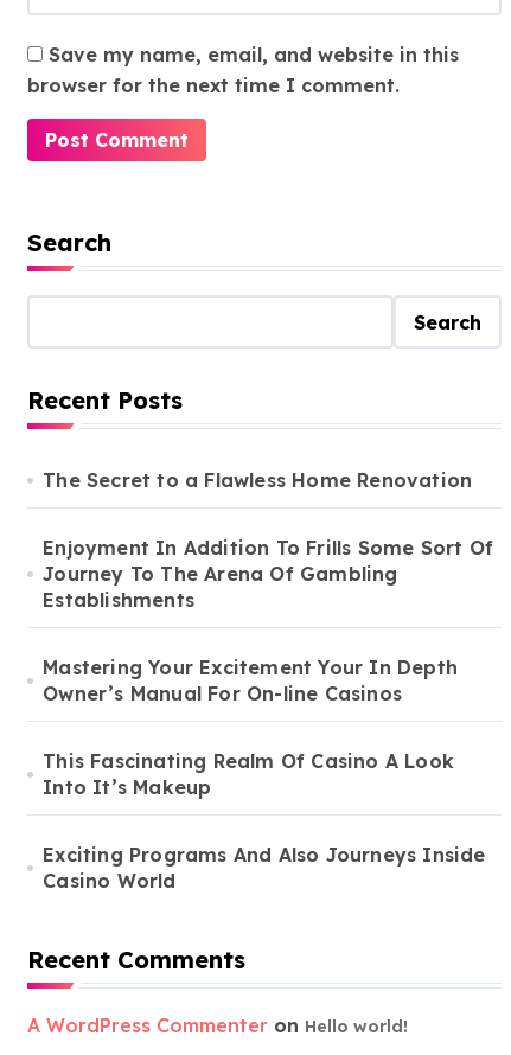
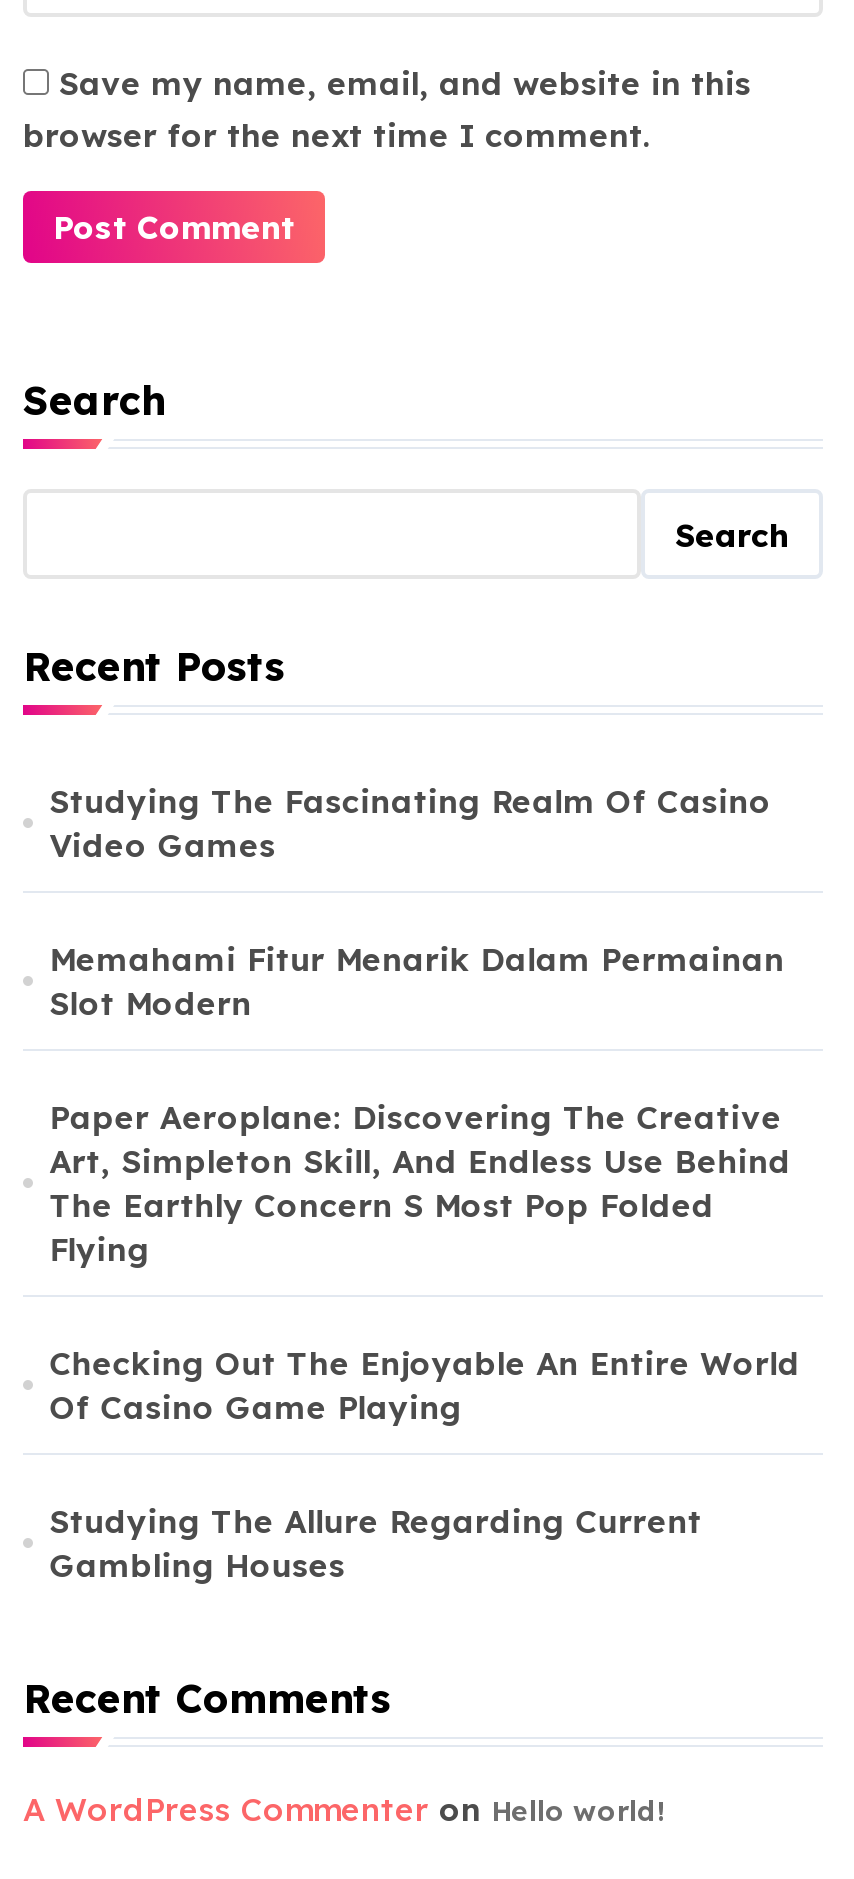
- The Secret to a Flawless Home Renovation
+ Studying The Fascinating Realm Of Casino
+ Video Games

- Enjoyment In Addition To Frills Some Sort Of
- Journey To The Arena Of Gambling
- Establishments
+ Memahami Fitur Menarik Dalam Permainan
+ Slot Modern

- Mastering Your Excitement Your In Depth
- Owner’s Manual For On-line Casinos
+ Paper Aeroplane: Discovering The Creative
+ Art, Simpleton Skill, And Endless Use Behind
+ The Earthly Concern S Most Pop Folded
+ Flying

- This Fascinating Realm Of Casino A Look
- Into It’s Makeup
+ Checking Out The Enjoyable An Entire World
+ Of Casino Game Playing

- Exciting Programs And Also Journeys Inside
- Casino World
+ Studying The Allure Regarding Current
+ Gambling Houses
